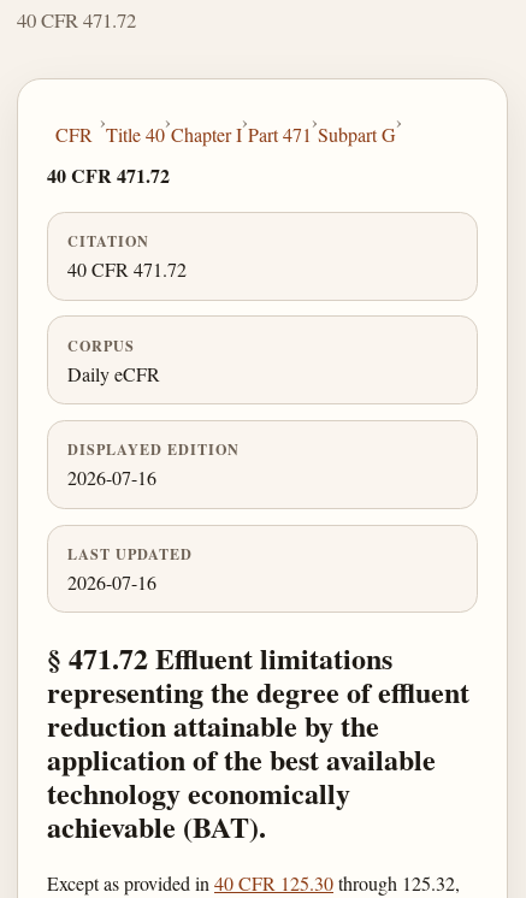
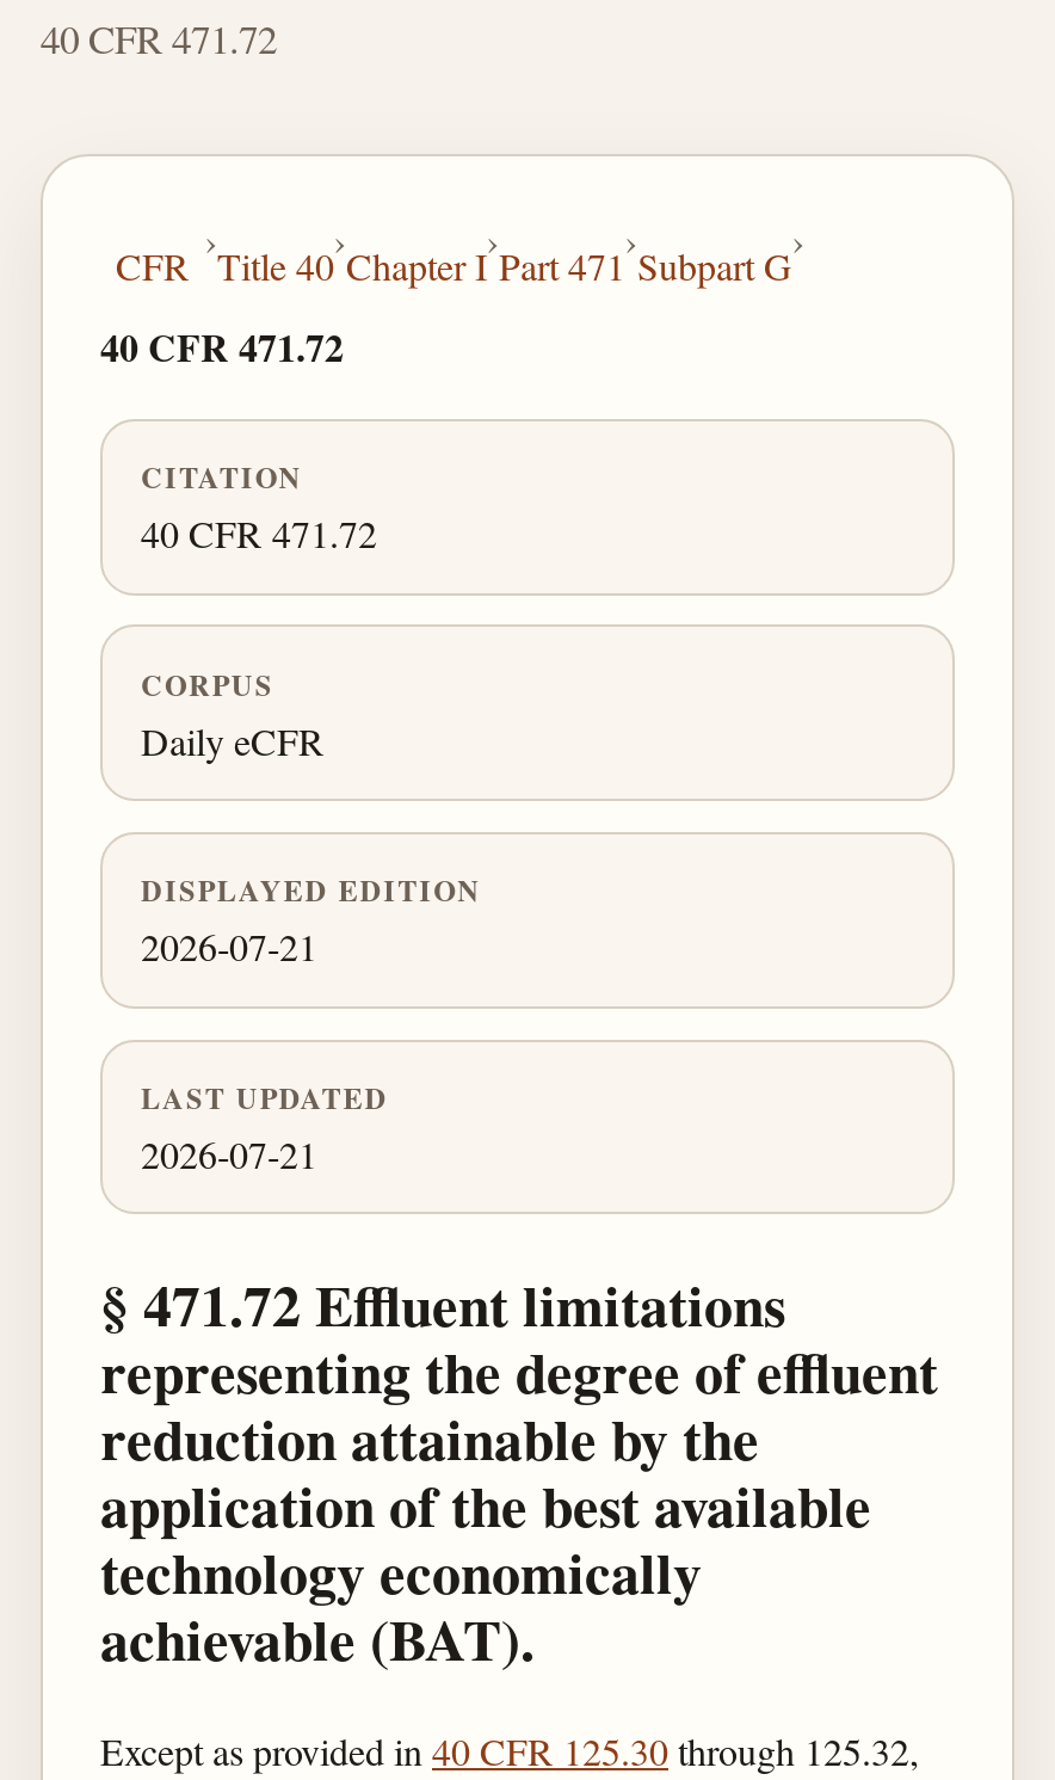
- 2026-07-16
+ 2026-07-21

- 2026-07-16
+ 2026-07-21
